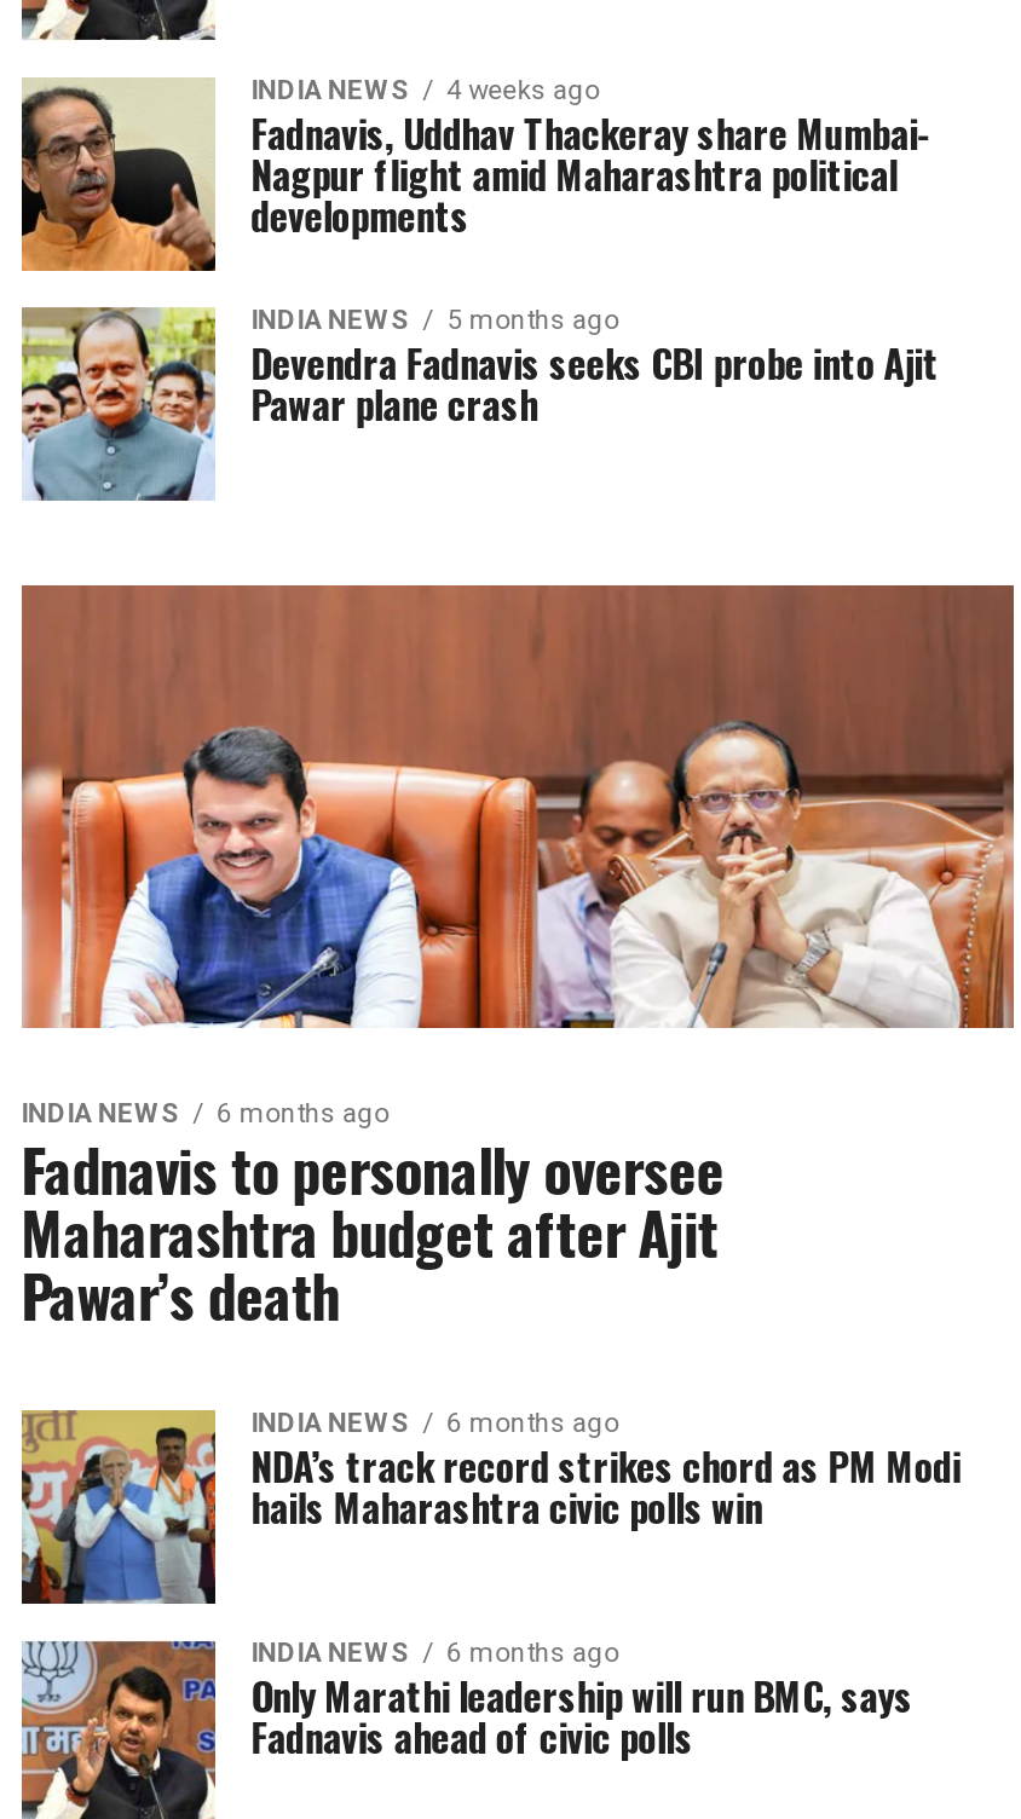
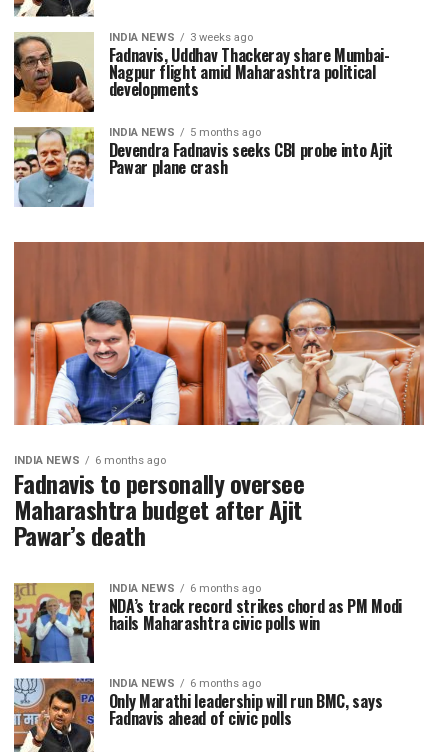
- INDIA NEWS 4 weeks ago
+ INDIA NEWS 3 weeks ago
